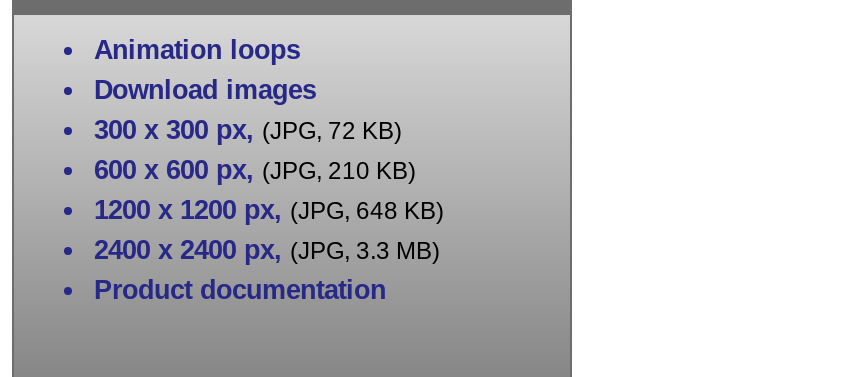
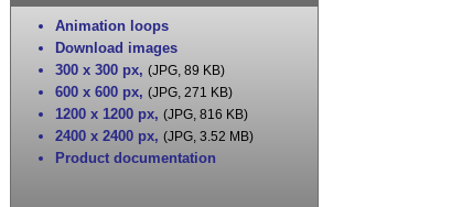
- 300 x 300 px, (JPG, 72 KB)
+ 300 x 300 px, (JPG, 89 KB)

- 600 x 600 px, (JPG, 210 KB)
+ 600 x 600 px, (JPG, 271 KB)

- 1200 x 1200 px, (JPG, 648 KB)
+ 1200 x 1200 px, (JPG, 816 KB)

- 2400 x 2400 px, (JPG, 3.3 MB)
+ 2400 x 2400 px, (JPG, 3.52 MB)
